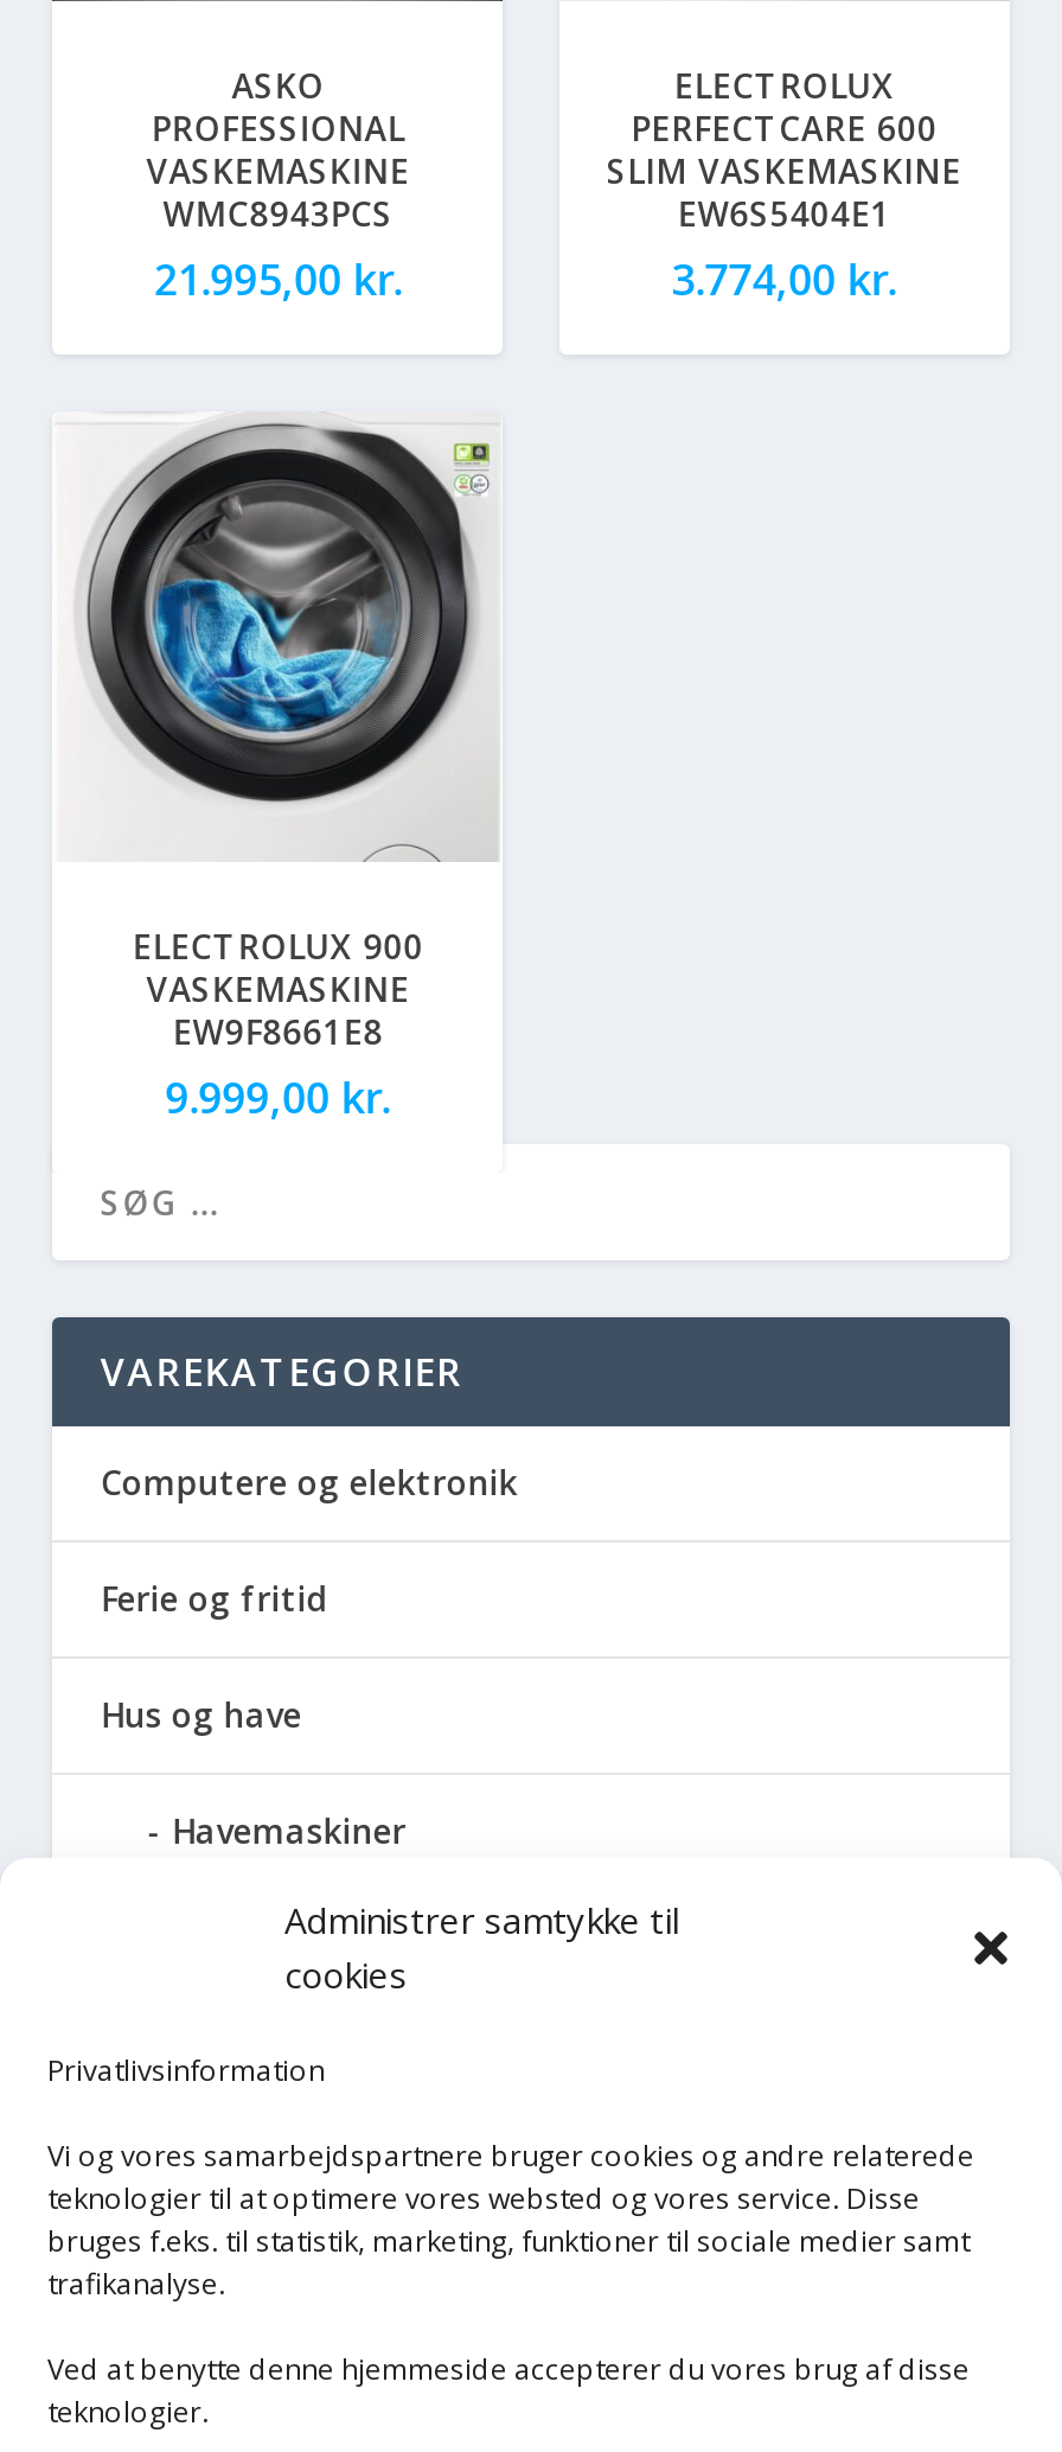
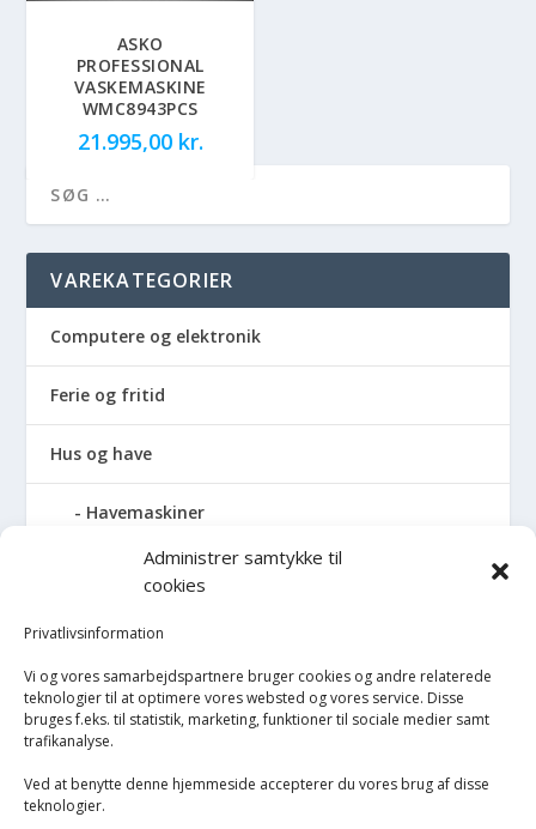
- ELECTROLUX
- PERFECTCARE 600
- SLIM VASKEMASKINE
- EW6S5404E1
- 3.774,00 kr.

- [image]
- ELECTROLUX 900
- VASKEMASKINE
- EW9F8661E8
- 9.999,00 kr.
